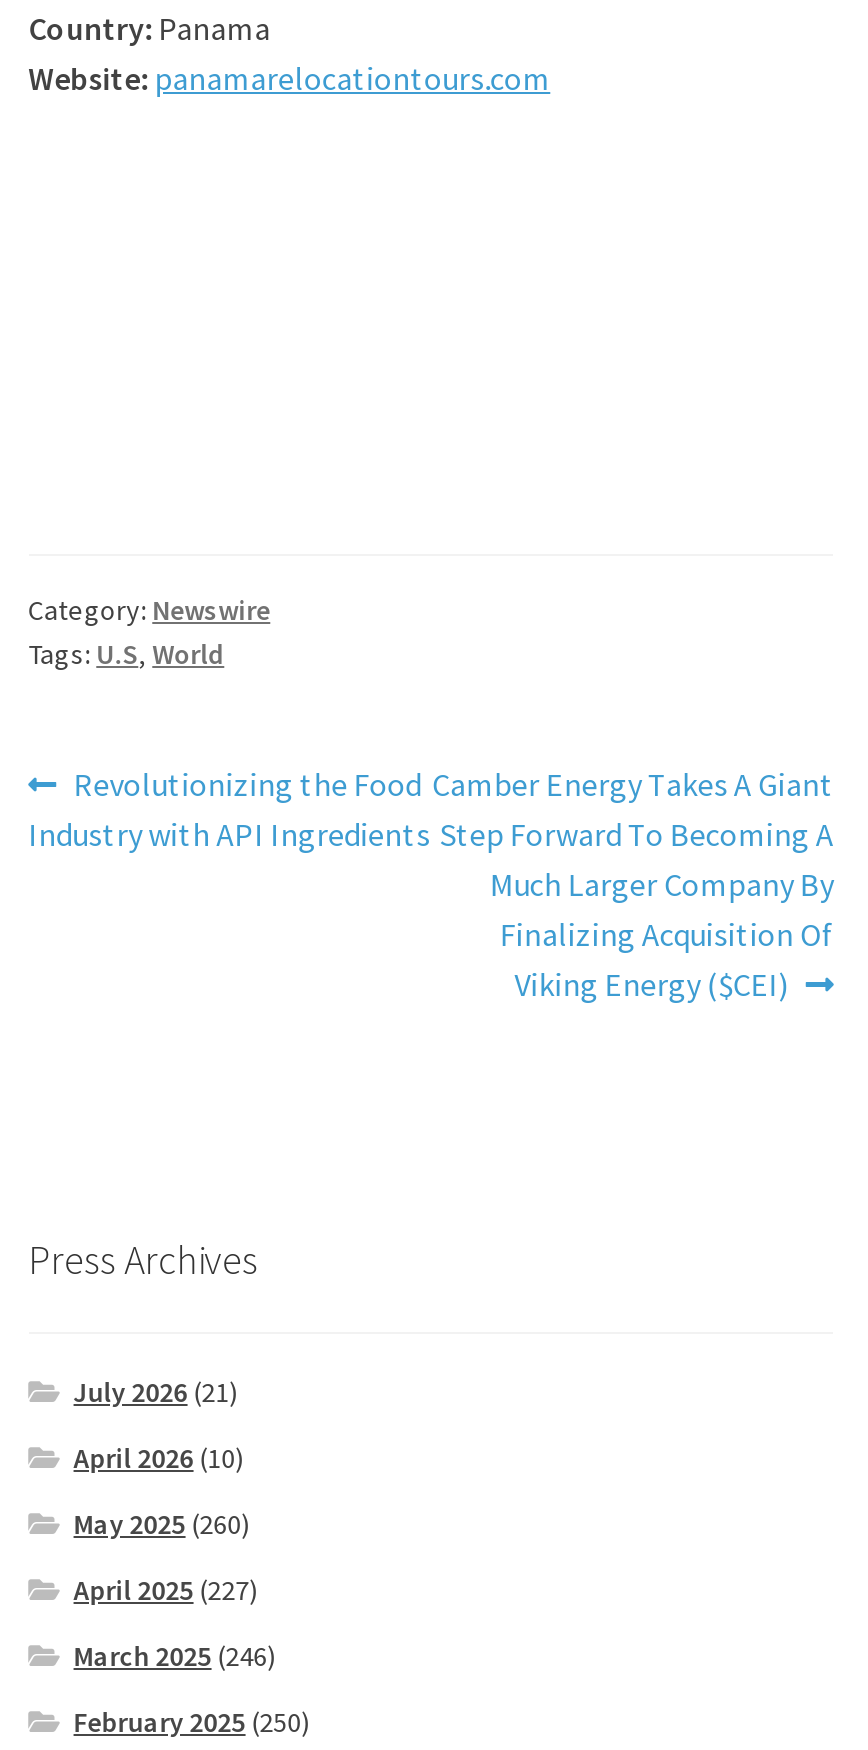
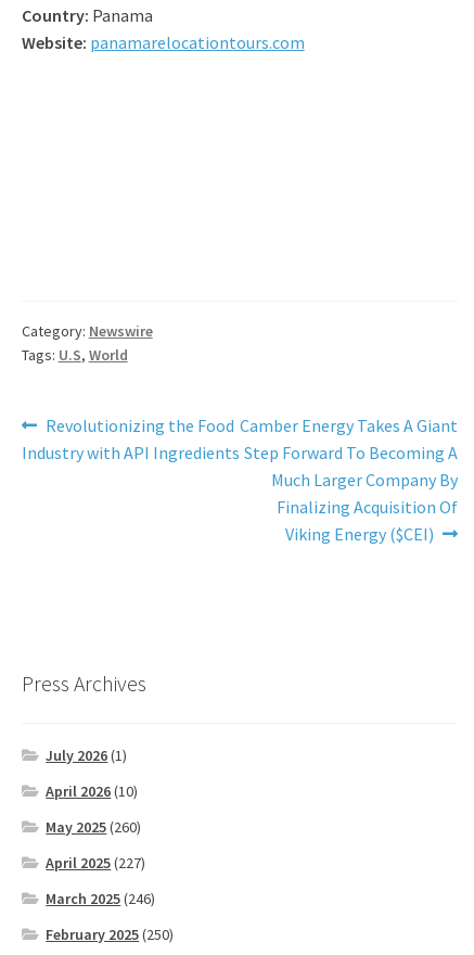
- July 2026 (21)
+ July 2026 (1)
